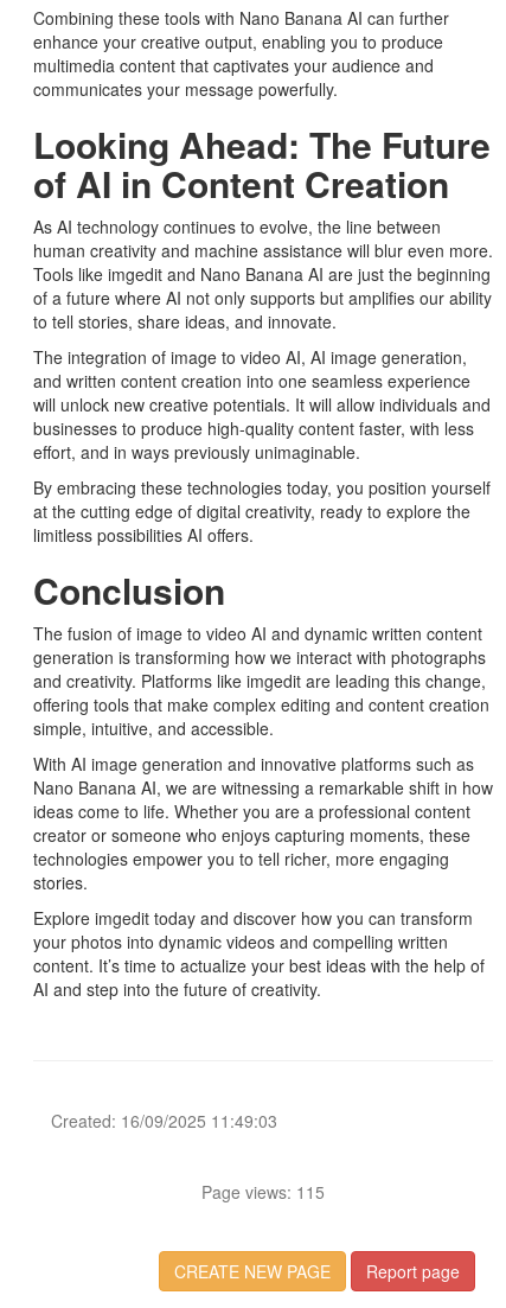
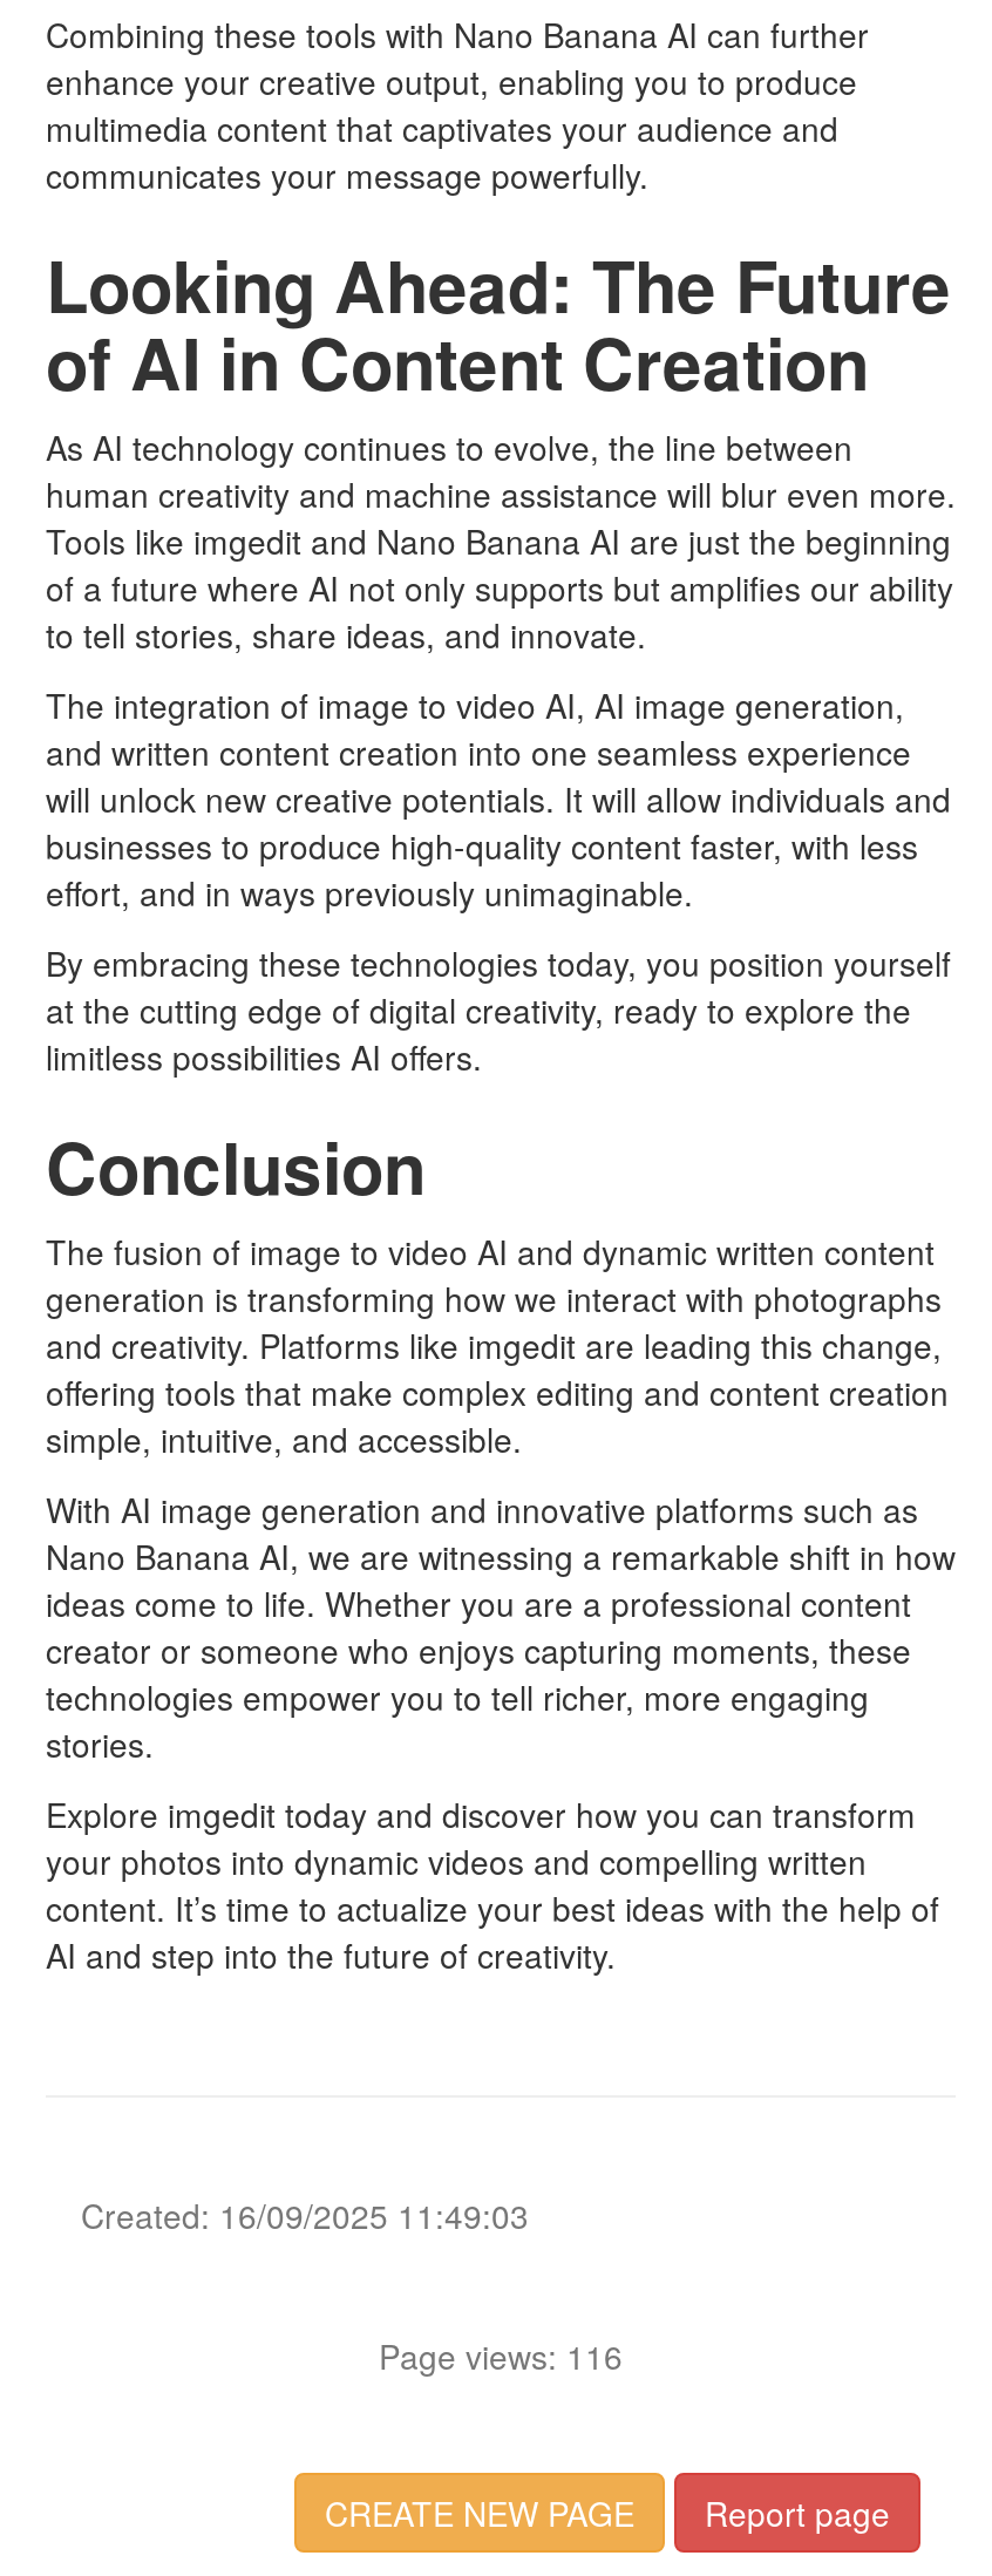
- Page views: 115
+ Page views: 116
